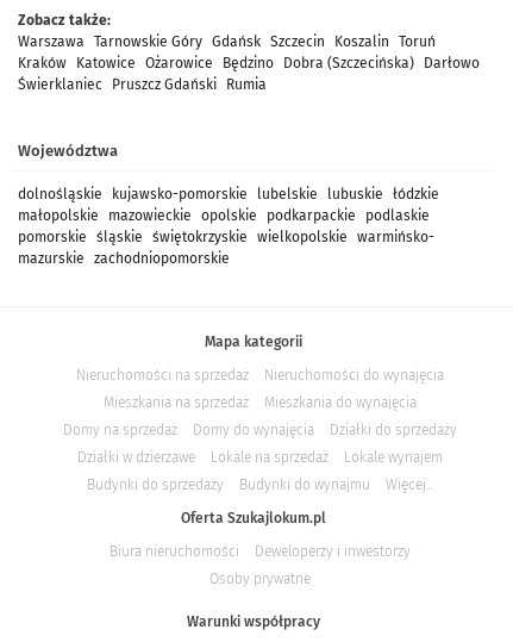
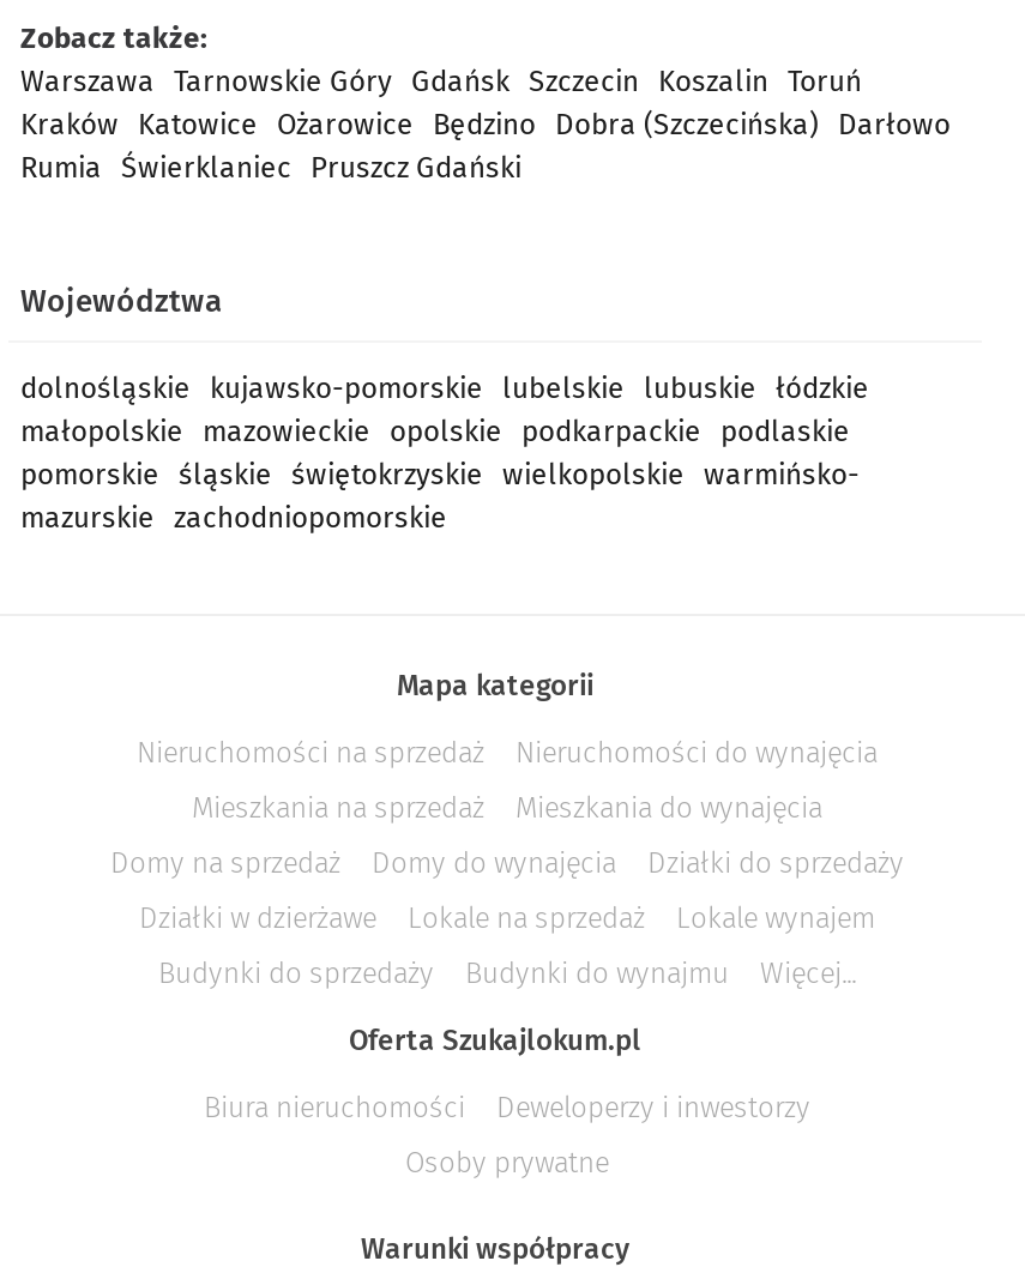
- Świerklaniec Pruszcz Gdański Rumia
+ Rumia Świerklaniec Pruszcz Gdański
